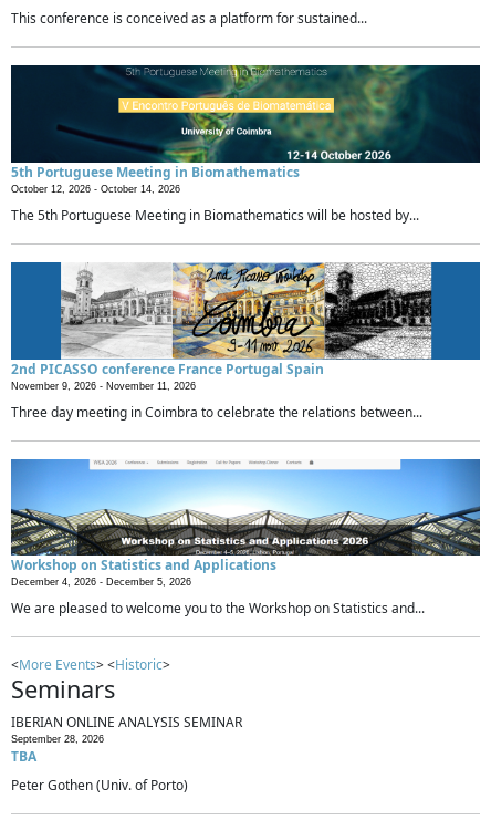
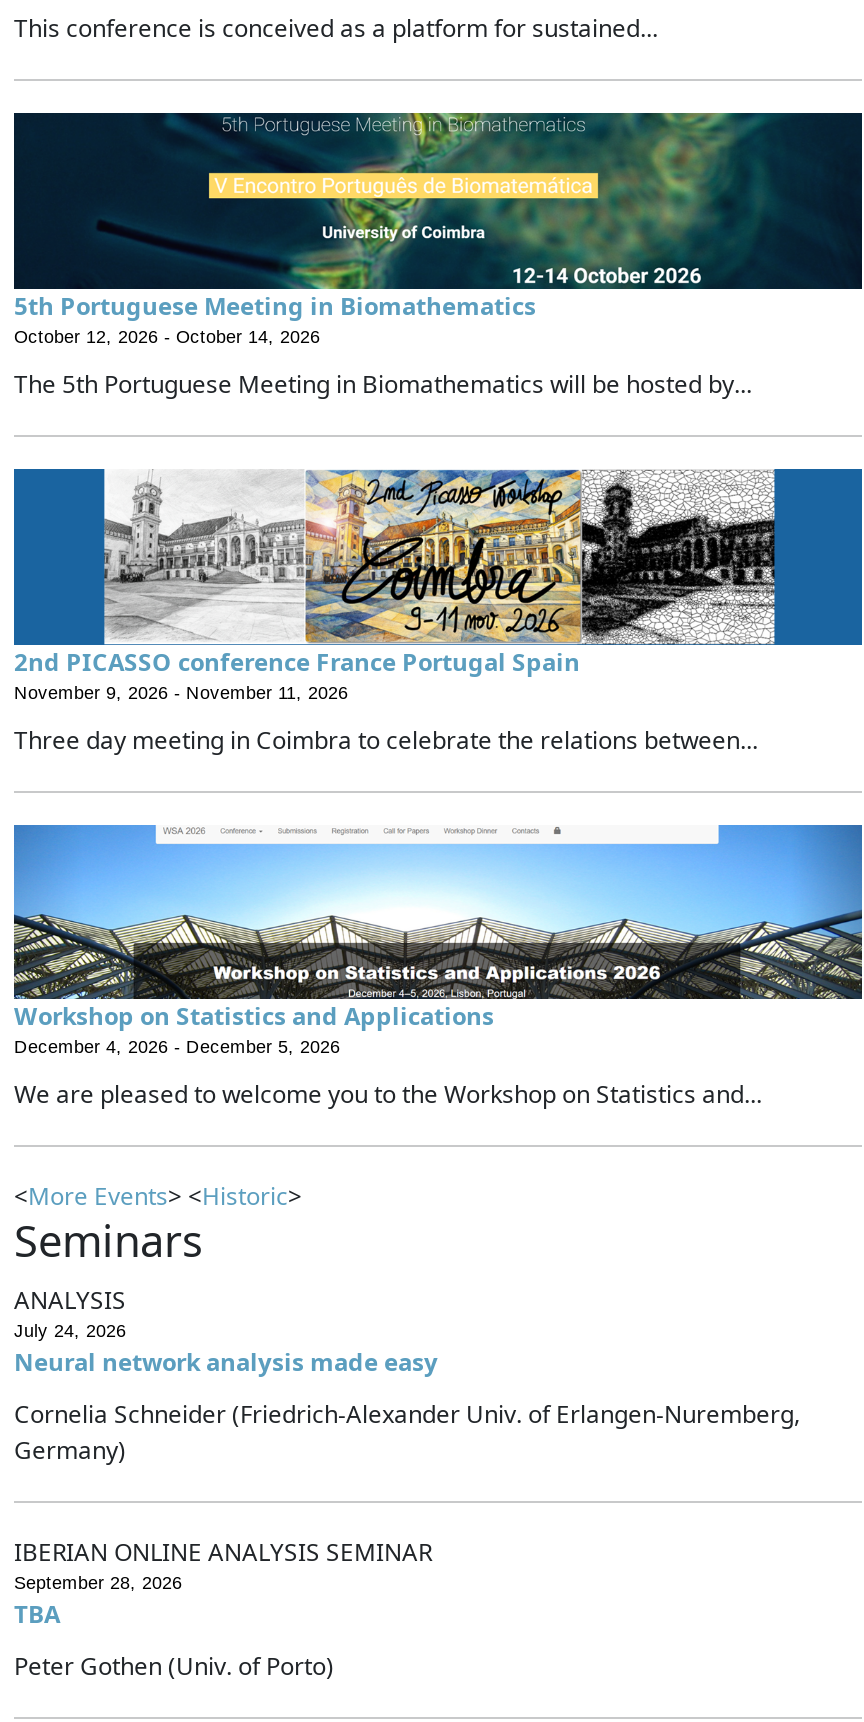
+ ANALYSIS
+ July 24, 2026
+ Neural network analysis made easy
+ Cornelia Schneider (Friedrich-Alexander Univ. of Erlangen-Nuremberg,
+ Germany)
